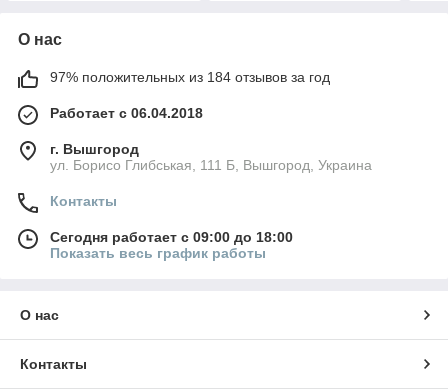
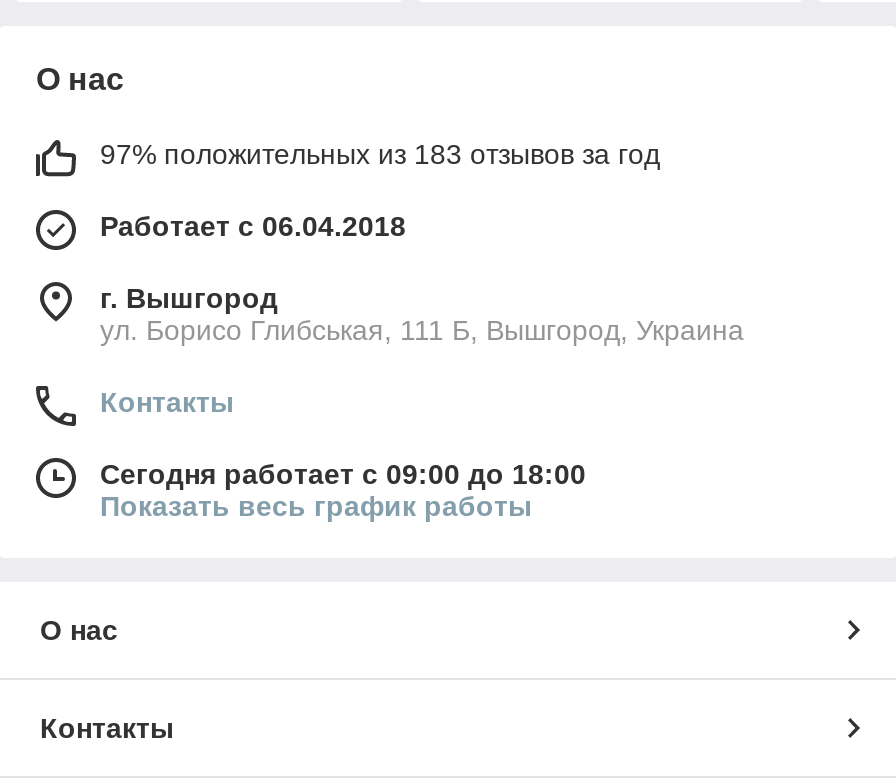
- 97% положительных из 184 отзывов за год
+ 97% положительных из 183 отзывов за год
